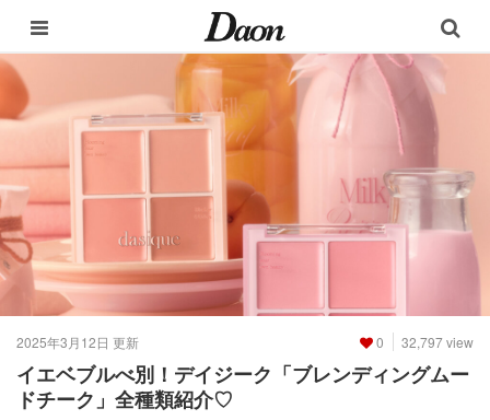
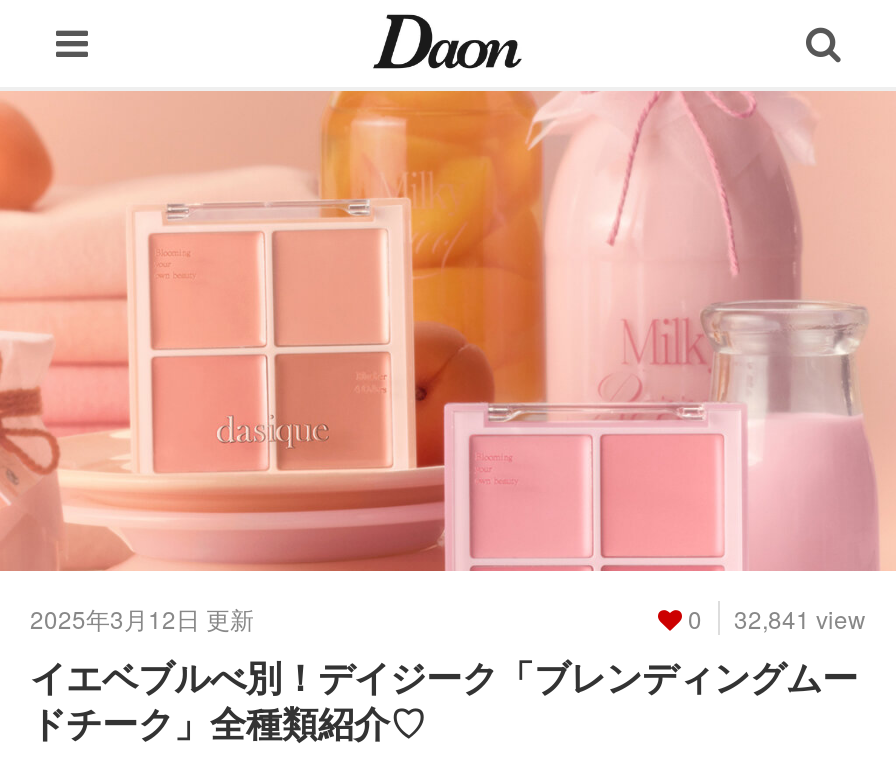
- 0 32,797 view
+ 0 32,841 view
